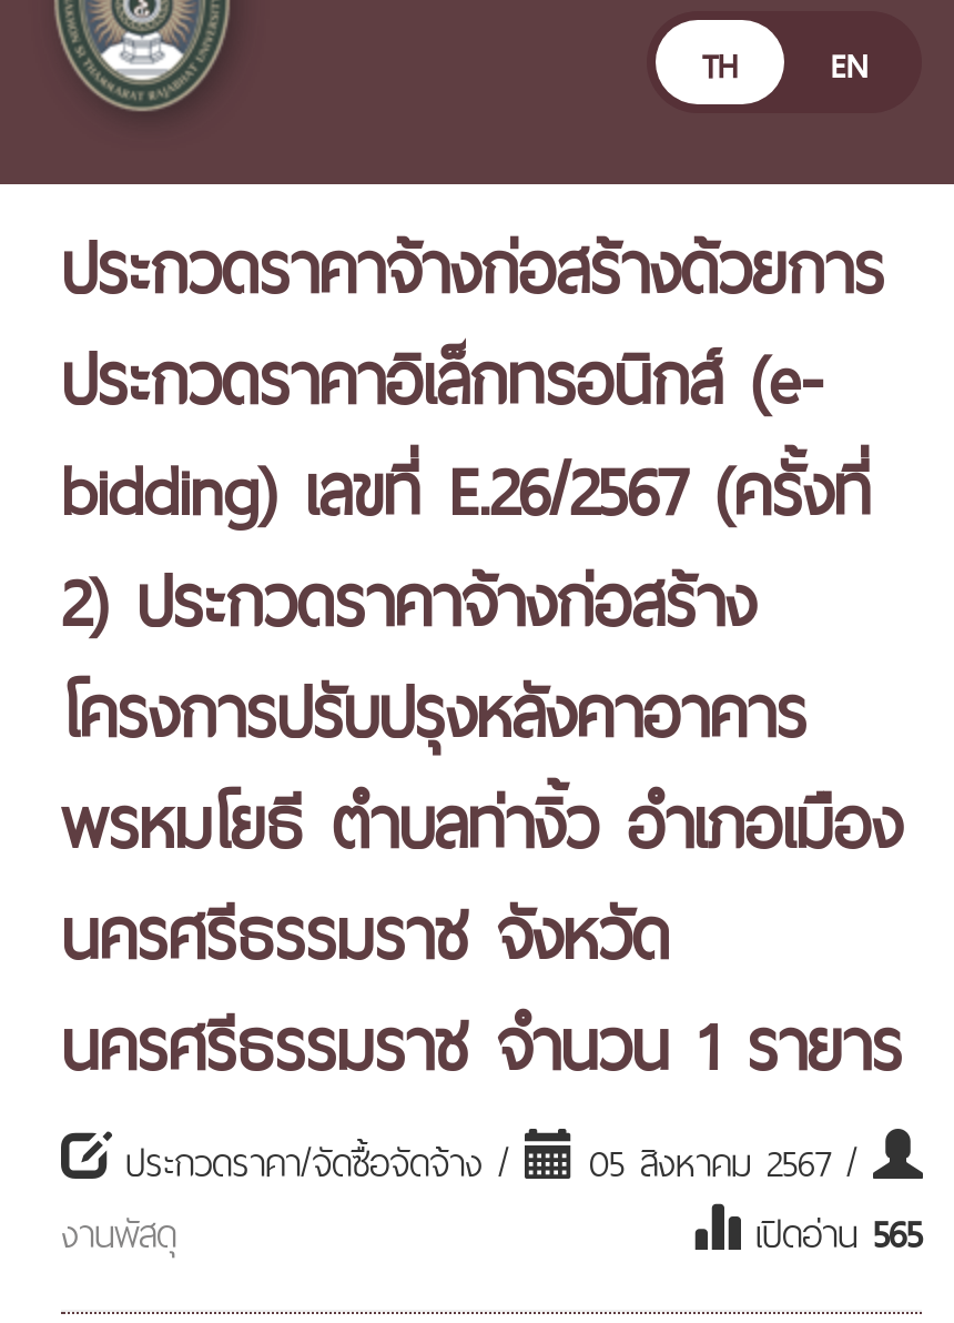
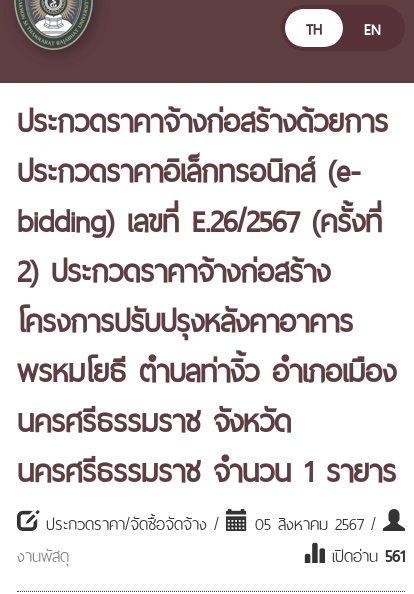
- เปิดอ่าน565
+ เปิดอ่าน561
